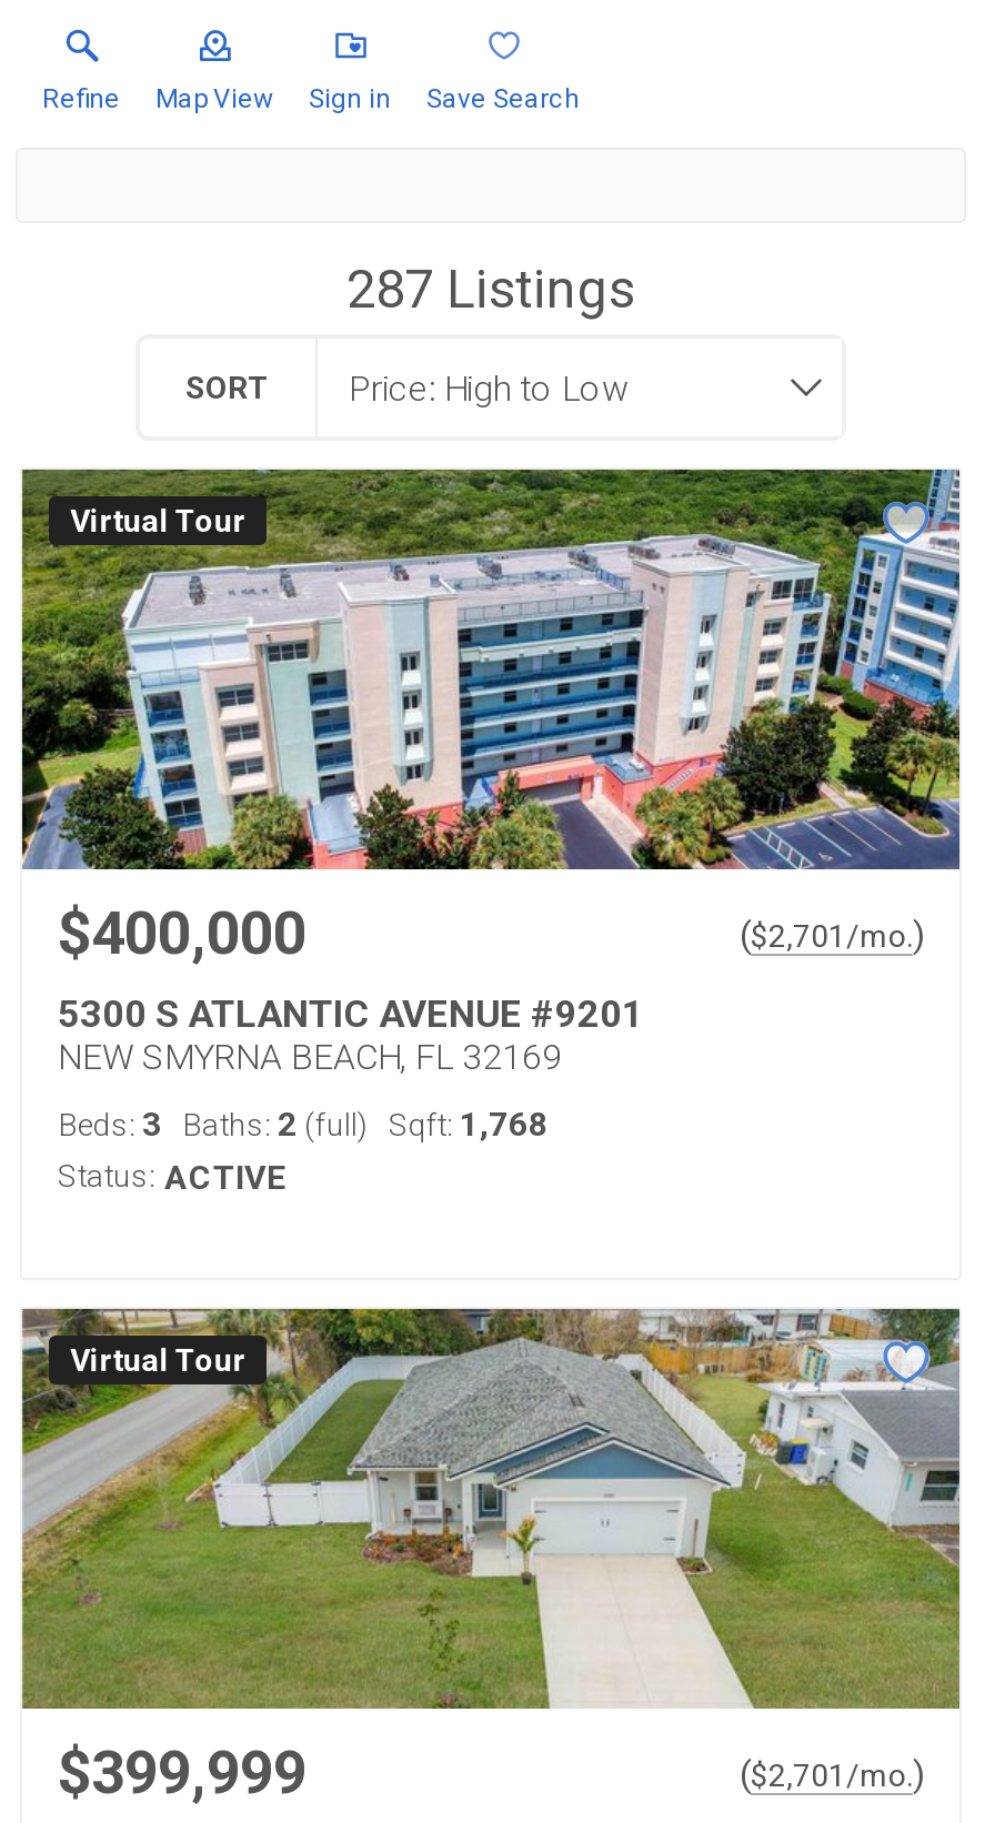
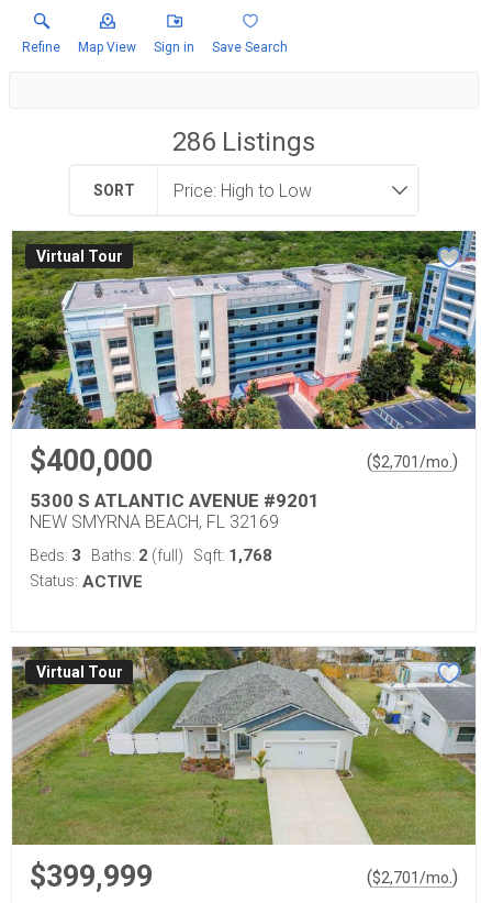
- 287 Listings
+ 286 Listings
